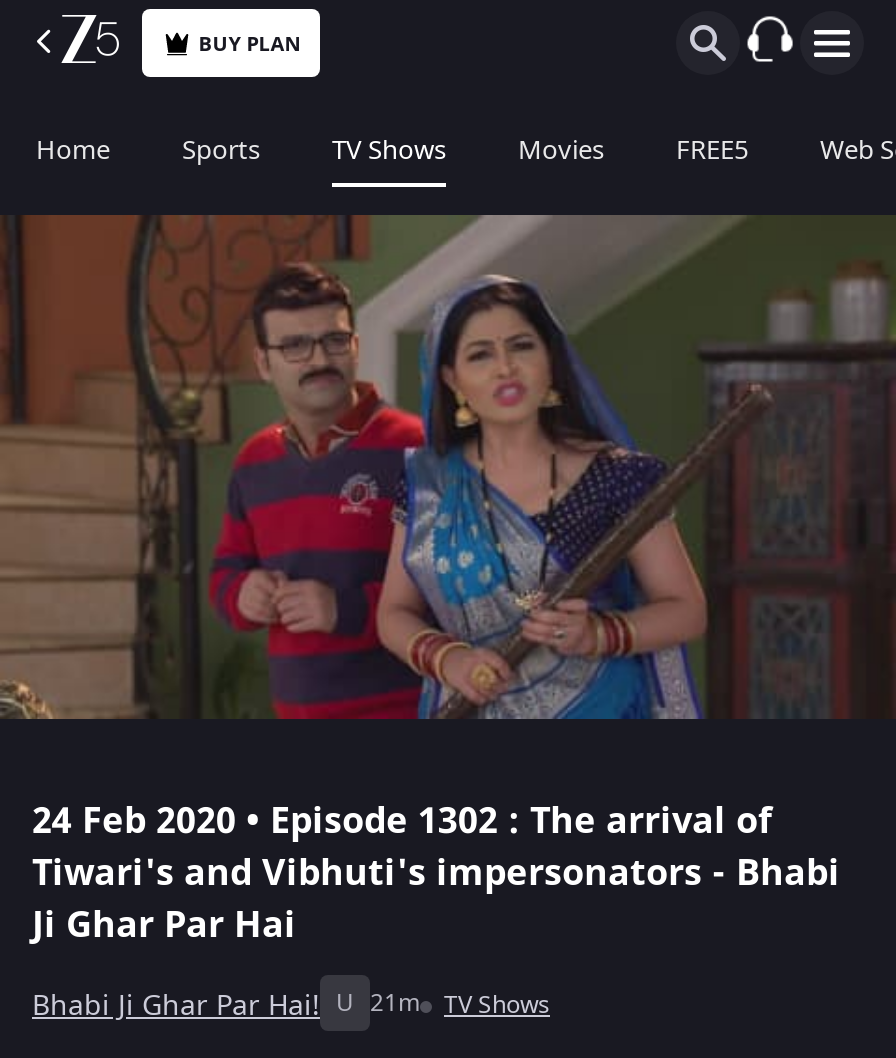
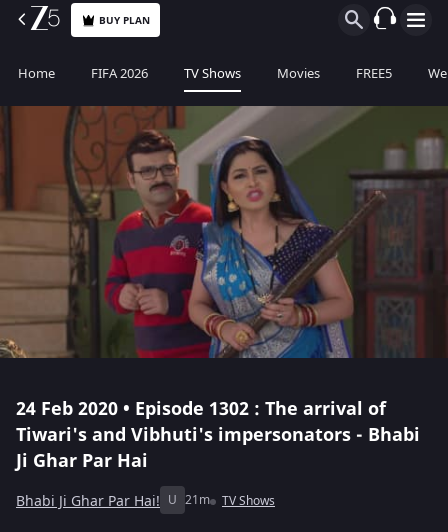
- Sports
+ FIFA 2026
